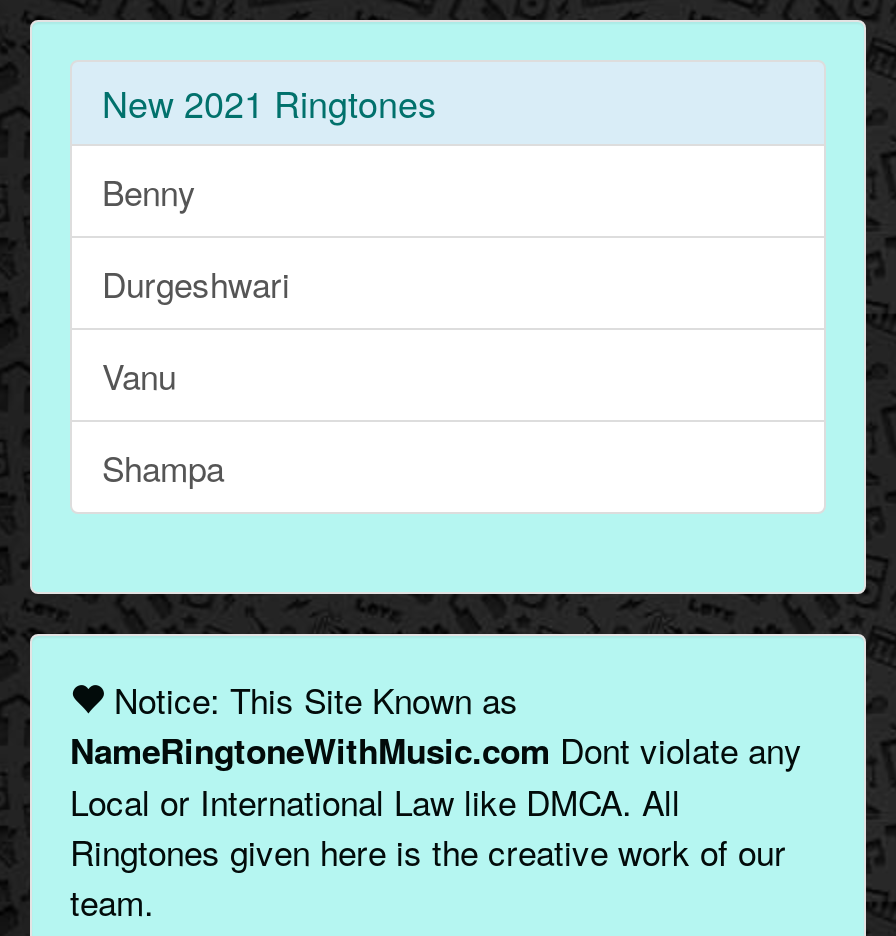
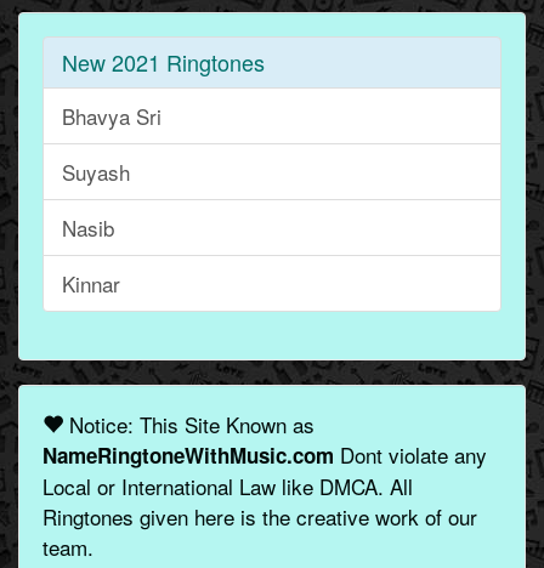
- Benny
+ Bhavya Sri

- Durgeshwari
+ Suyash

- Vanu
+ Nasib

- Shampa
+ Kinnar
